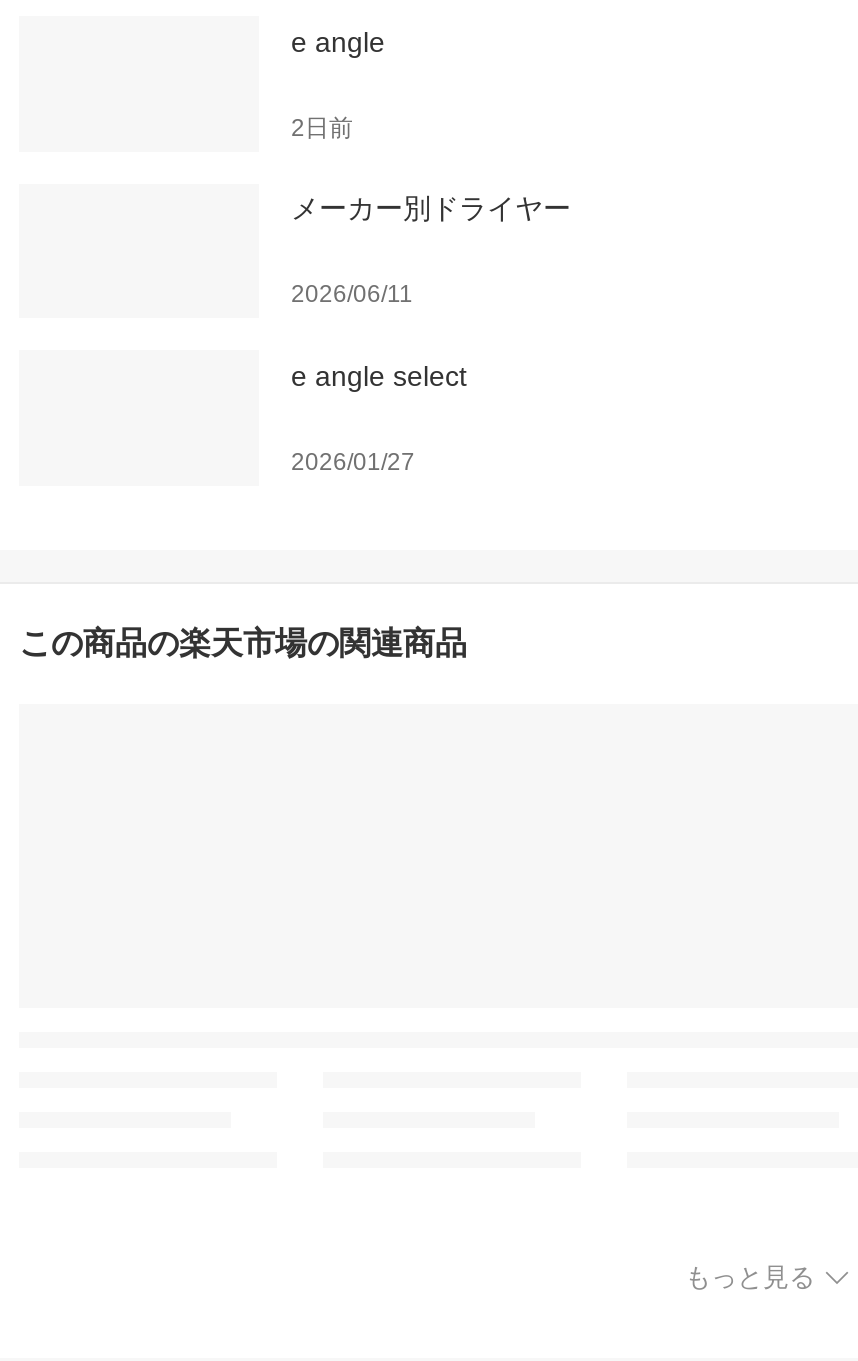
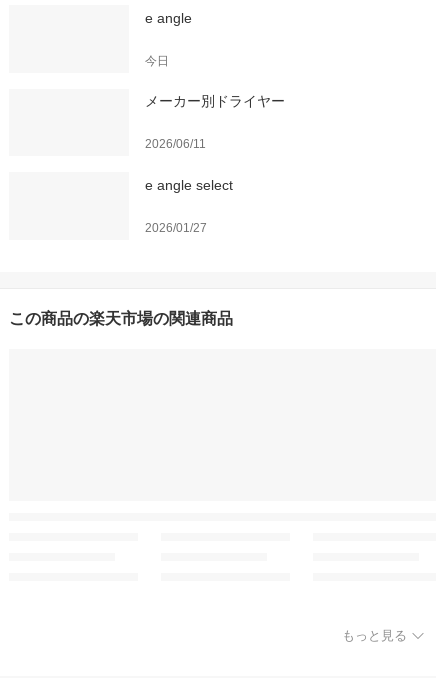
- 2日前
+ 今日
